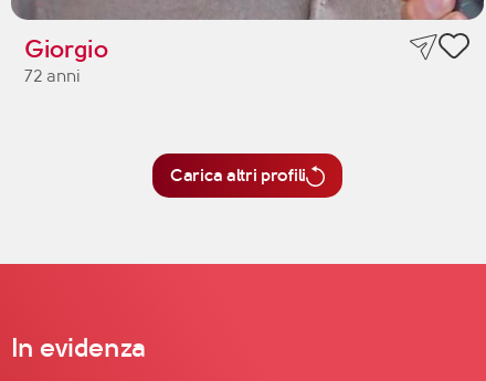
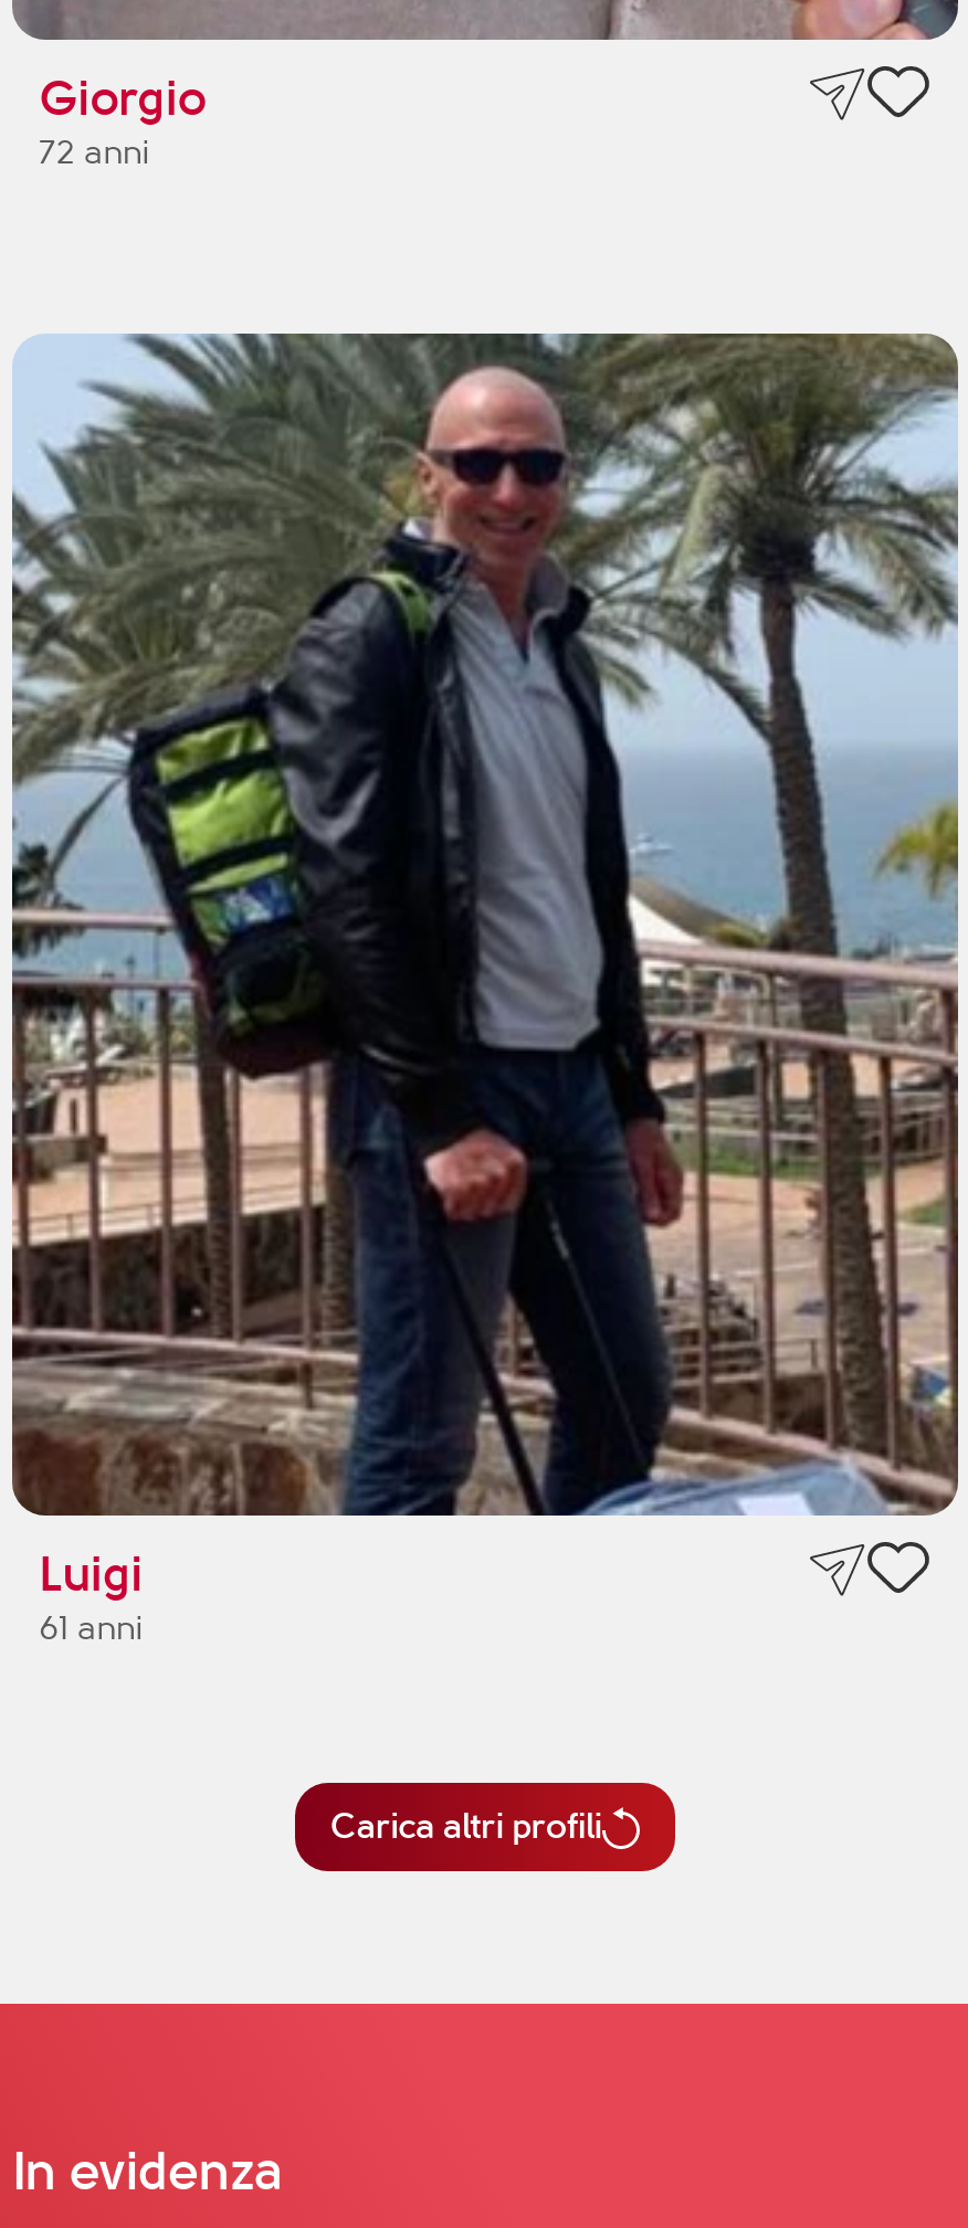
+ [image]
+ Luigi
+ 61 anni
